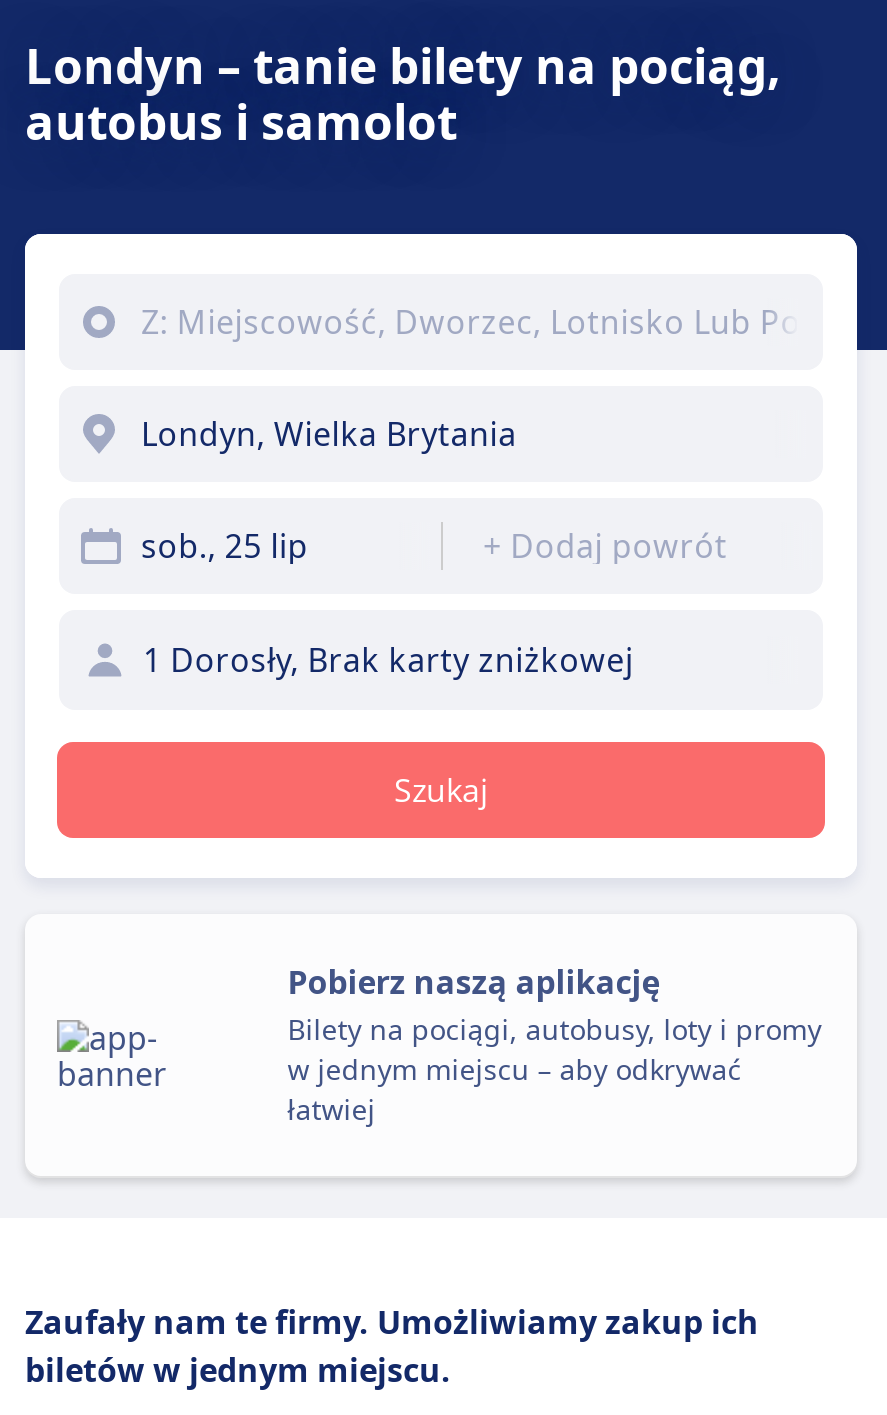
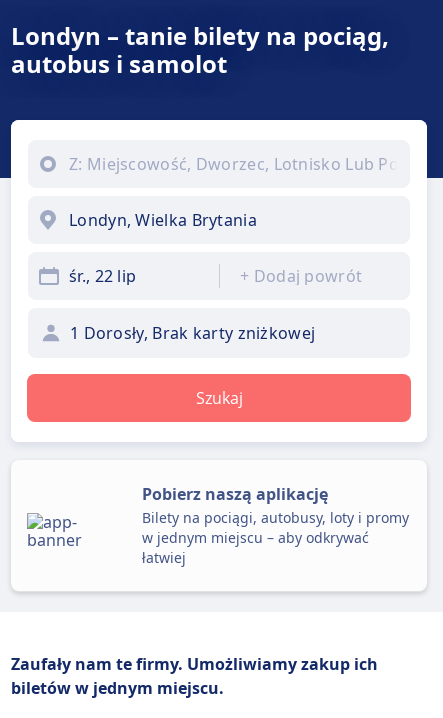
- sob., 25 lip
+ śr., 22 lip
